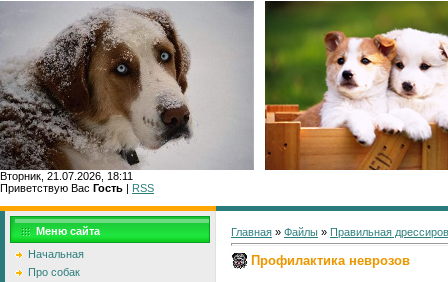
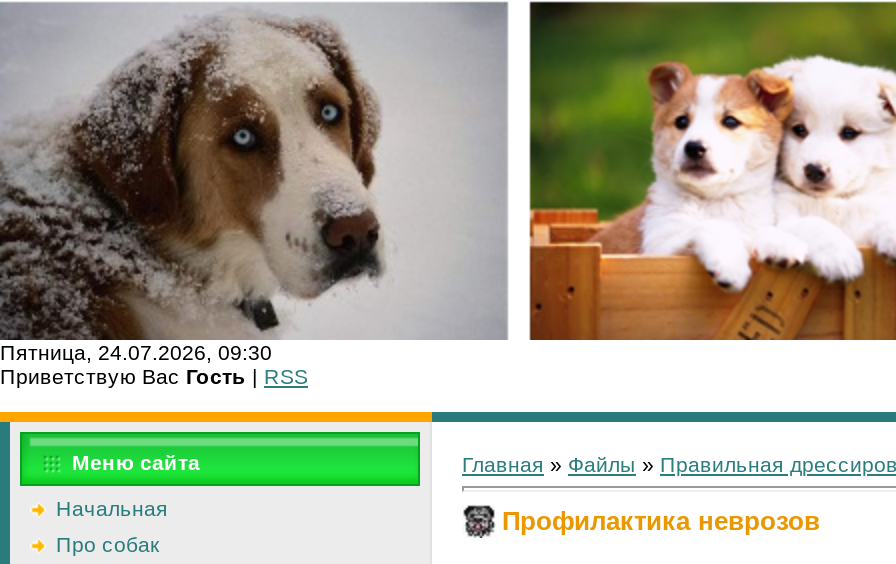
- Вторник, 21.07.2026, 18:11
+ Пятница, 24.07.2026, 09:30
